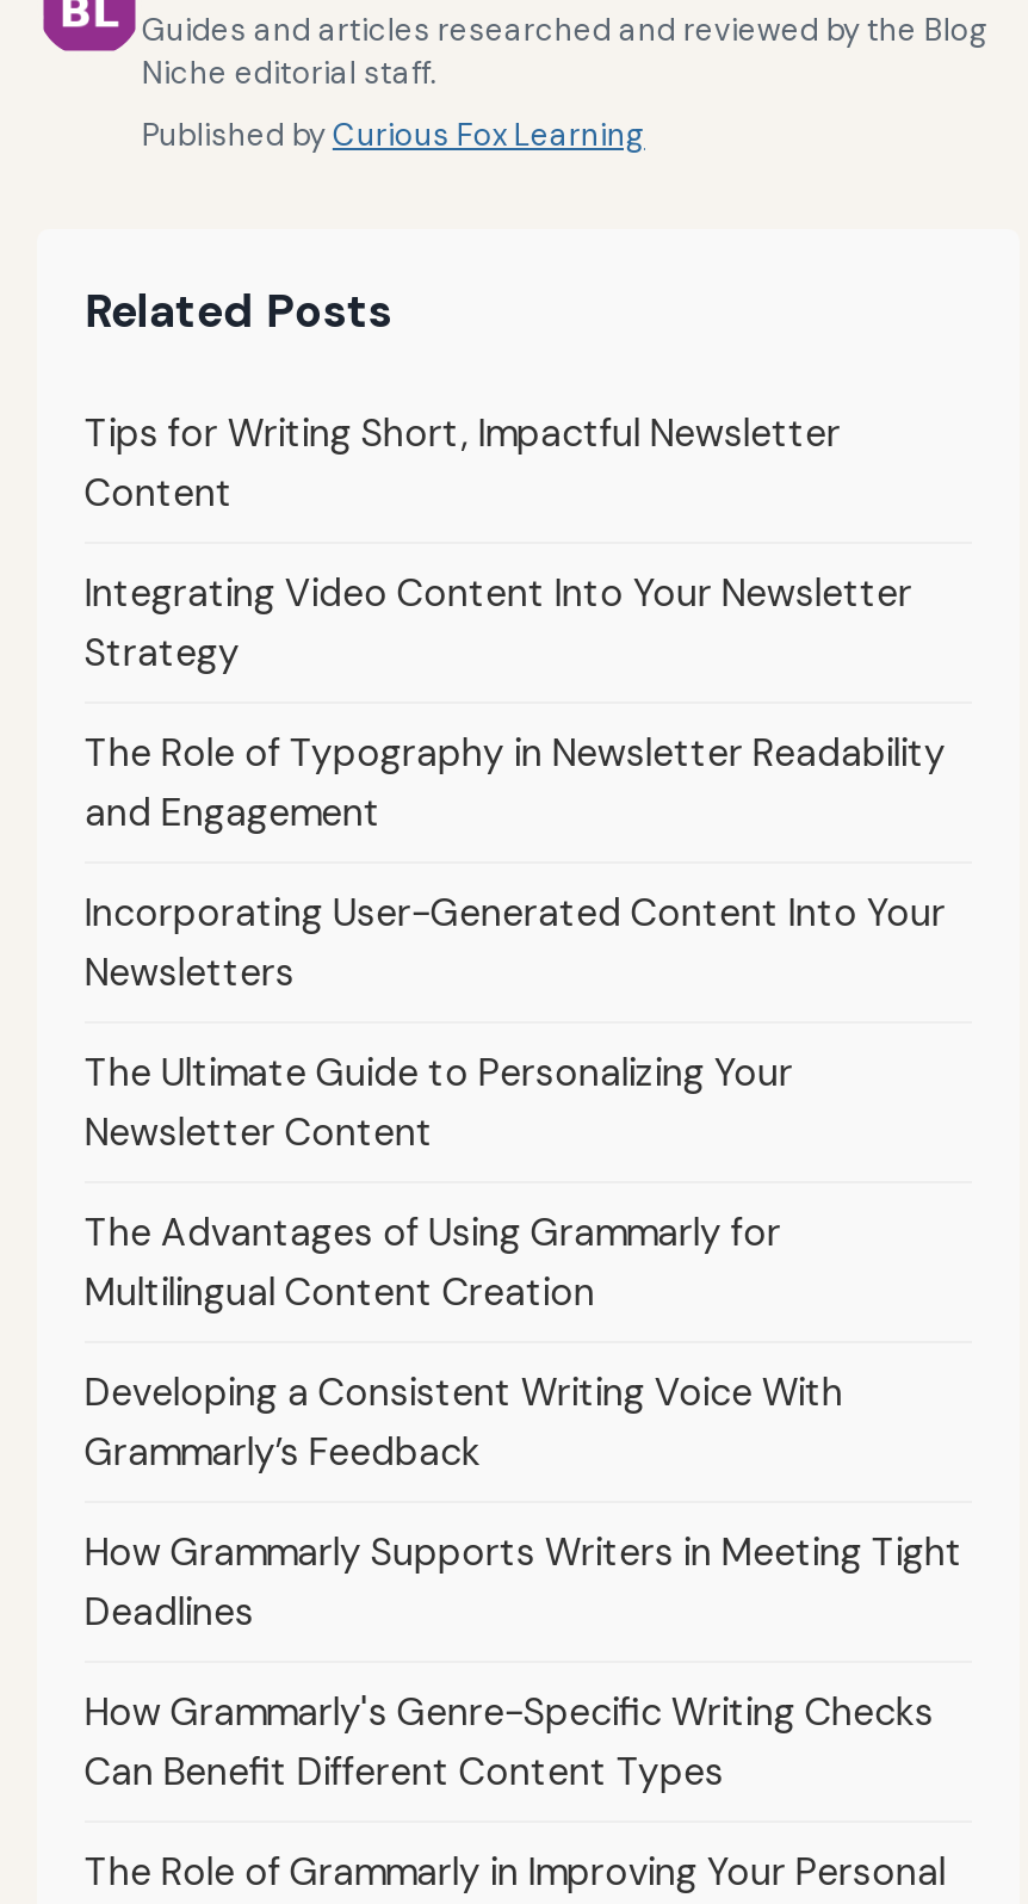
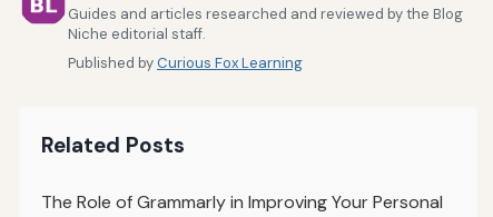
- Tips for Writing Short, Impactful Newsletter
- Content
- Integrating Video Content Into Your Newsletter
- Strategy
- The Role of Typography in Newsletter Readability
- and Engagement
- Incorporating User-Generated Content Into Your
- Newsletters
- The Ultimate Guide to Personalizing Your
- Newsletter Content
- The Advantages of Using Grammarly for
- Multilingual Content Creation
- Developing a Consistent Writing Voice With
- Grammarly’s Feedback
- How Grammarly Supports Writers in Meeting Tight
- Deadlines
- How Grammarly's Genre-Specific Writing Checks
- Can Benefit Different Content Types
